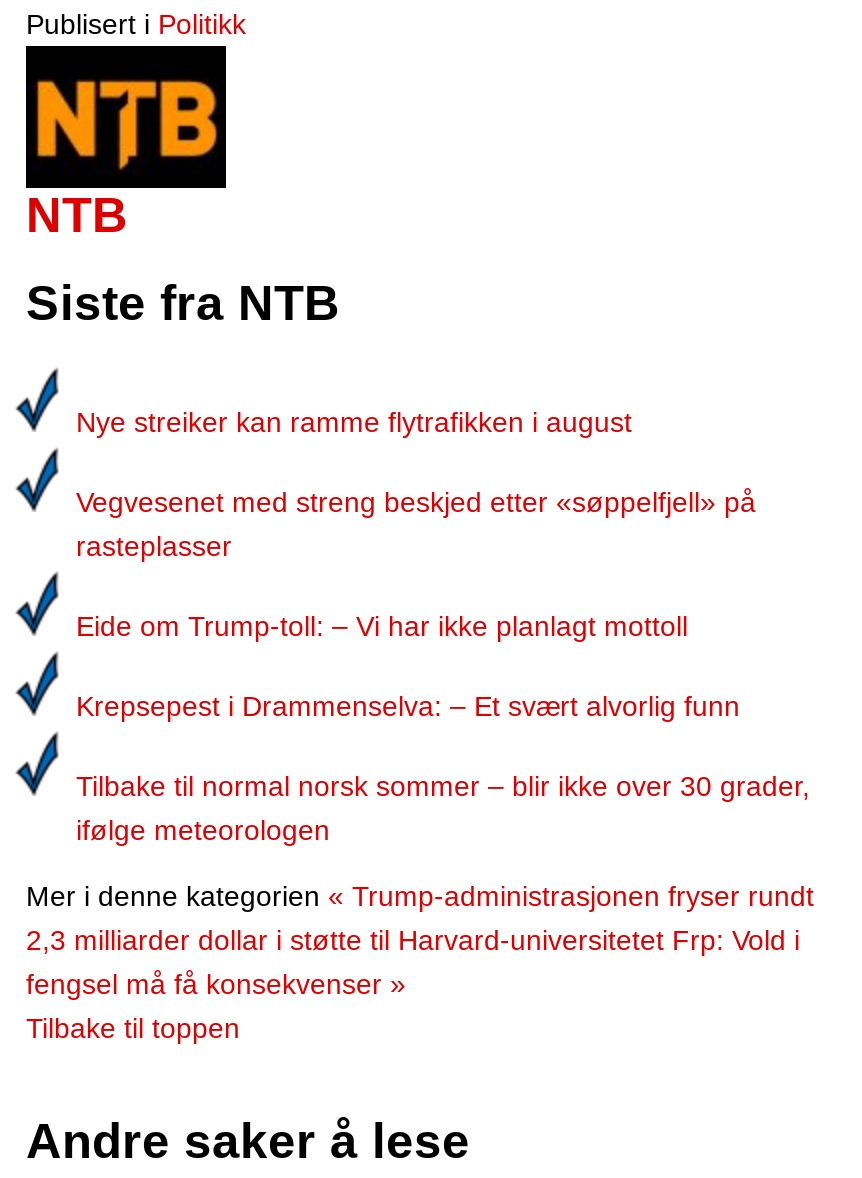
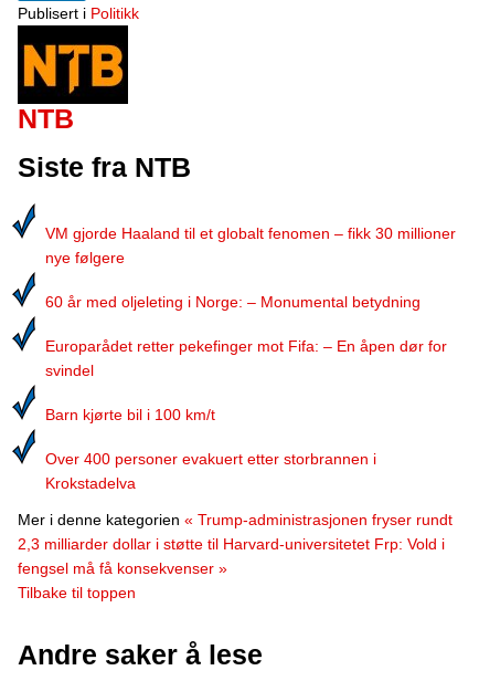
- Nye streiker kan ramme flytrafikken i august
+ VM gjorde Haaland til et globalt fenomen – fikk 30 millioner
+ nye følgere

- Vegvesenet med streng beskjed etter «søppelfjell» på
- rasteplasser
+ 60 år med oljeleting i Norge: – Monumental betydning

- Eide om Trump-toll: – Vi har ikke planlagt mottoll
+ Europarådet retter pekefinger mot Fifa: – En åpen dør for
+ svindel

- Krepsepest i Drammenselva: – Et svært alvorlig funn
+ Barn kjørte bil i 100 km/t

- Tilbake til normal norsk sommer – blir ikke over 30 grader,
- ifølge meteorologen
+ Over 400 personer evakuert etter storbrannen i
+ Krokstadelva
